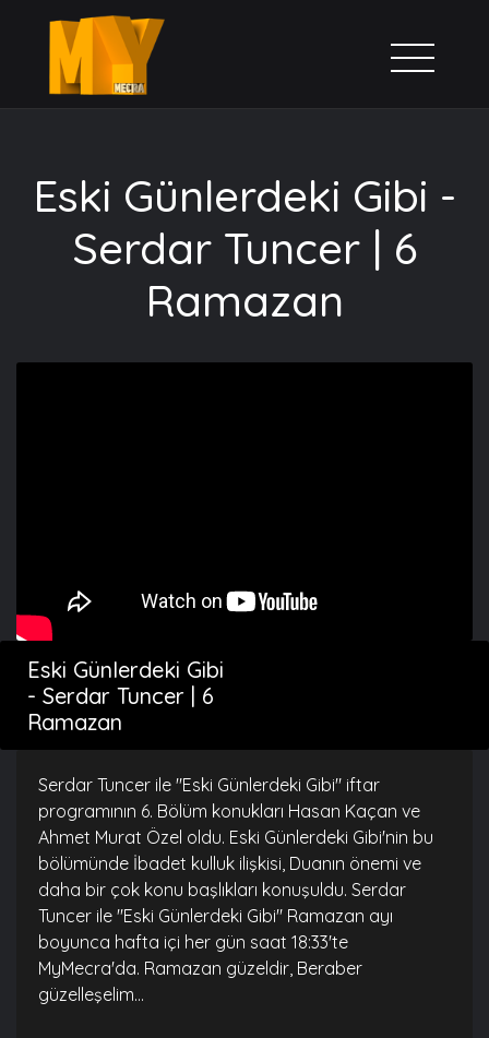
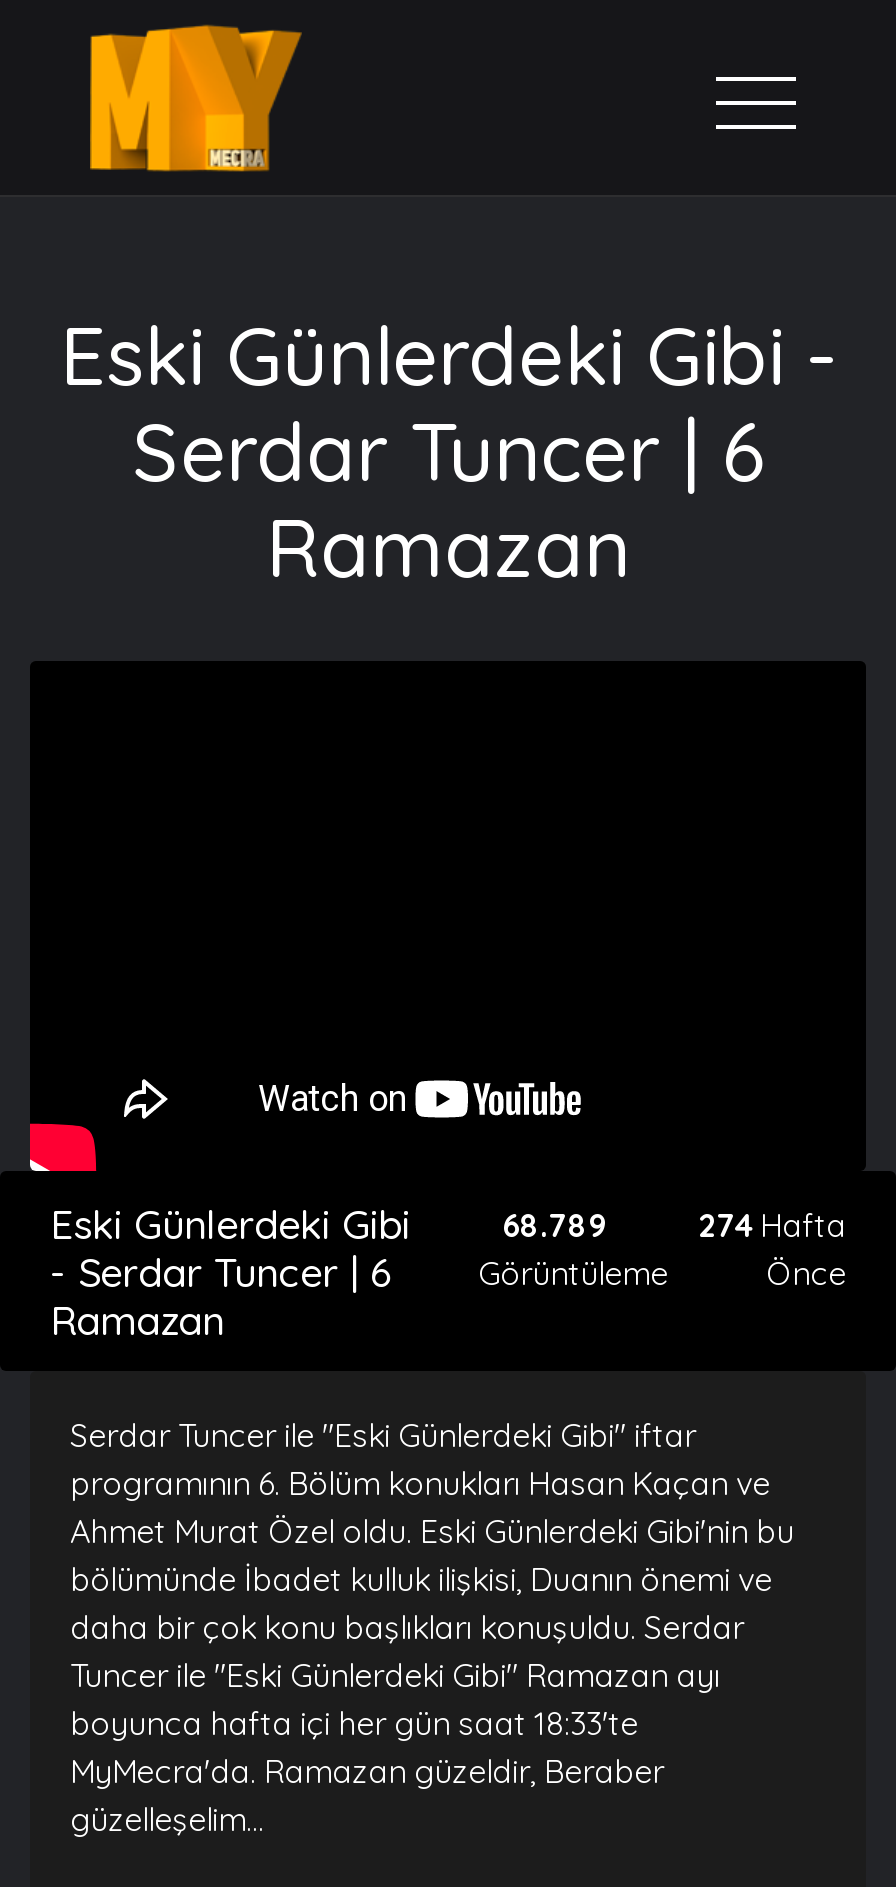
+ 68.789
+ Görüntüleme

+ 274 Hafta
+ Önce
